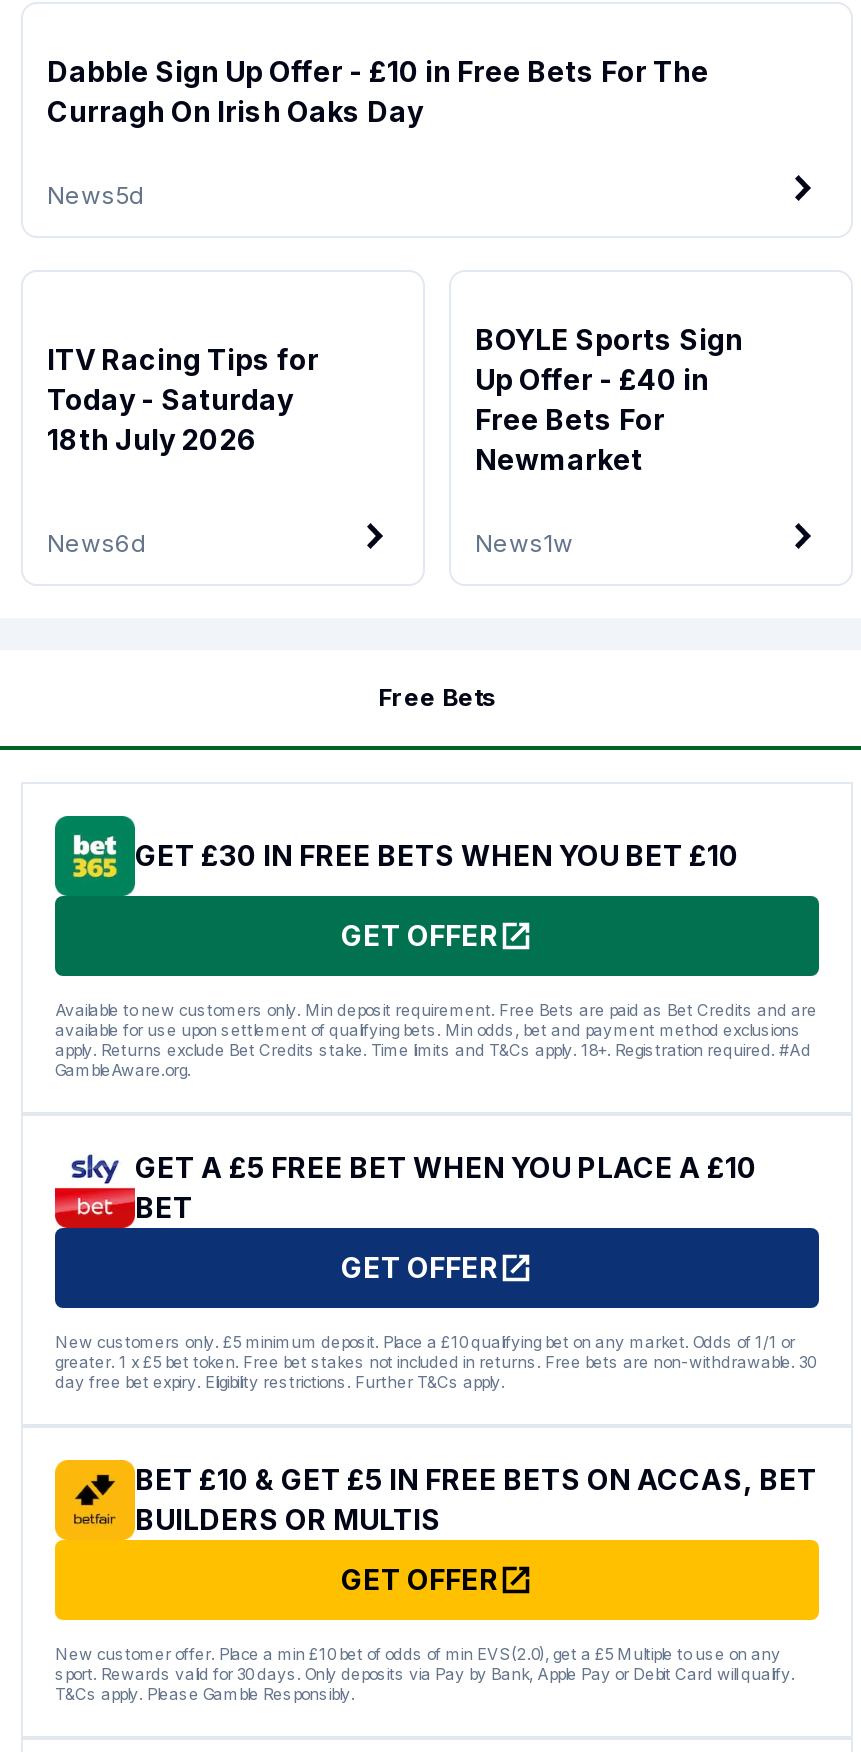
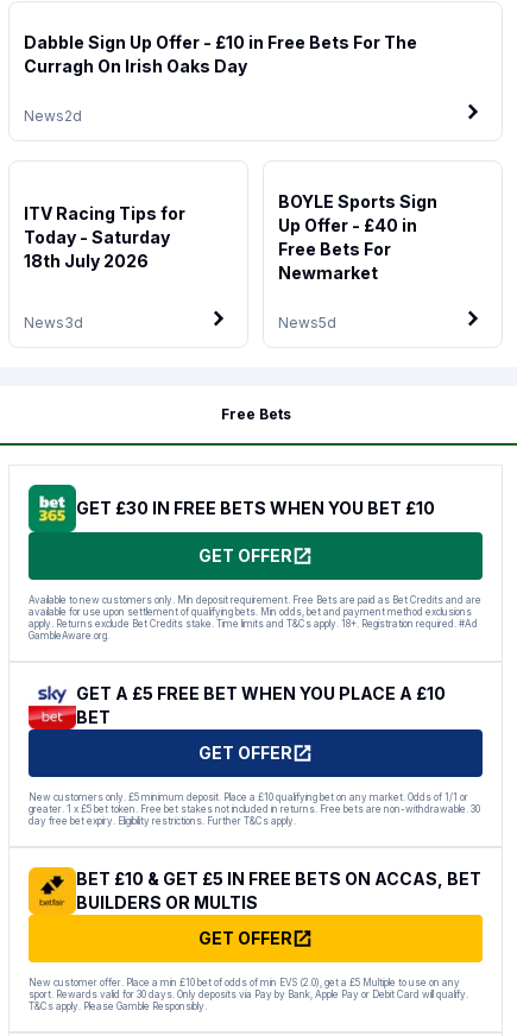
- News5d
+ News2d

- News6d
+ News3d

- News1w
+ News5d
